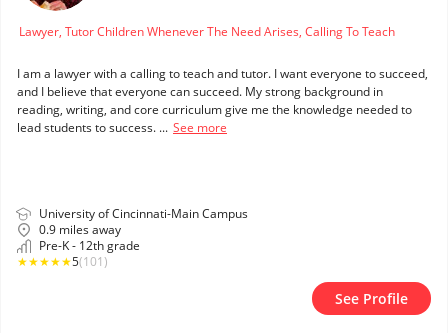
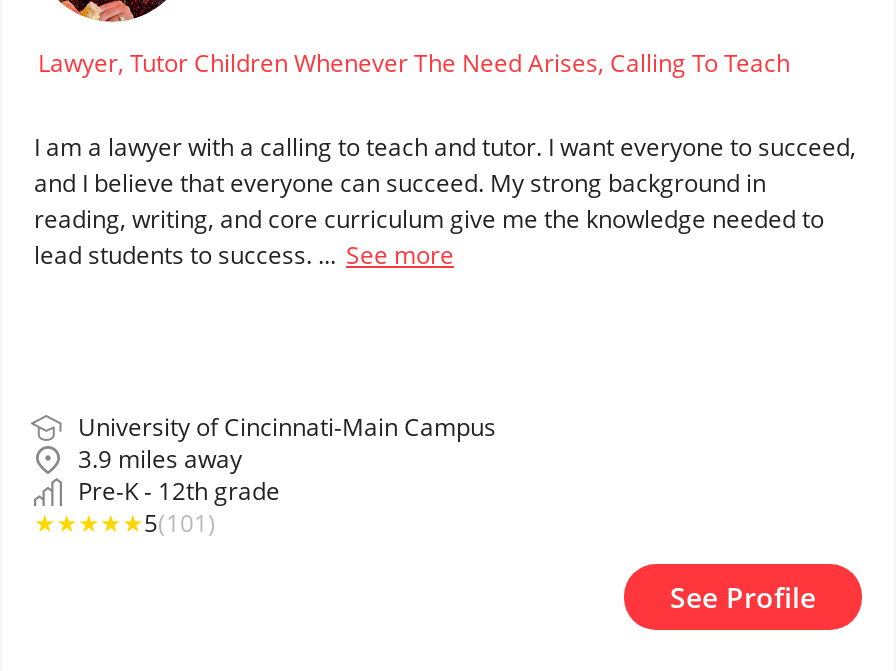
- 0.9 miles away
+ 3.9 miles away
